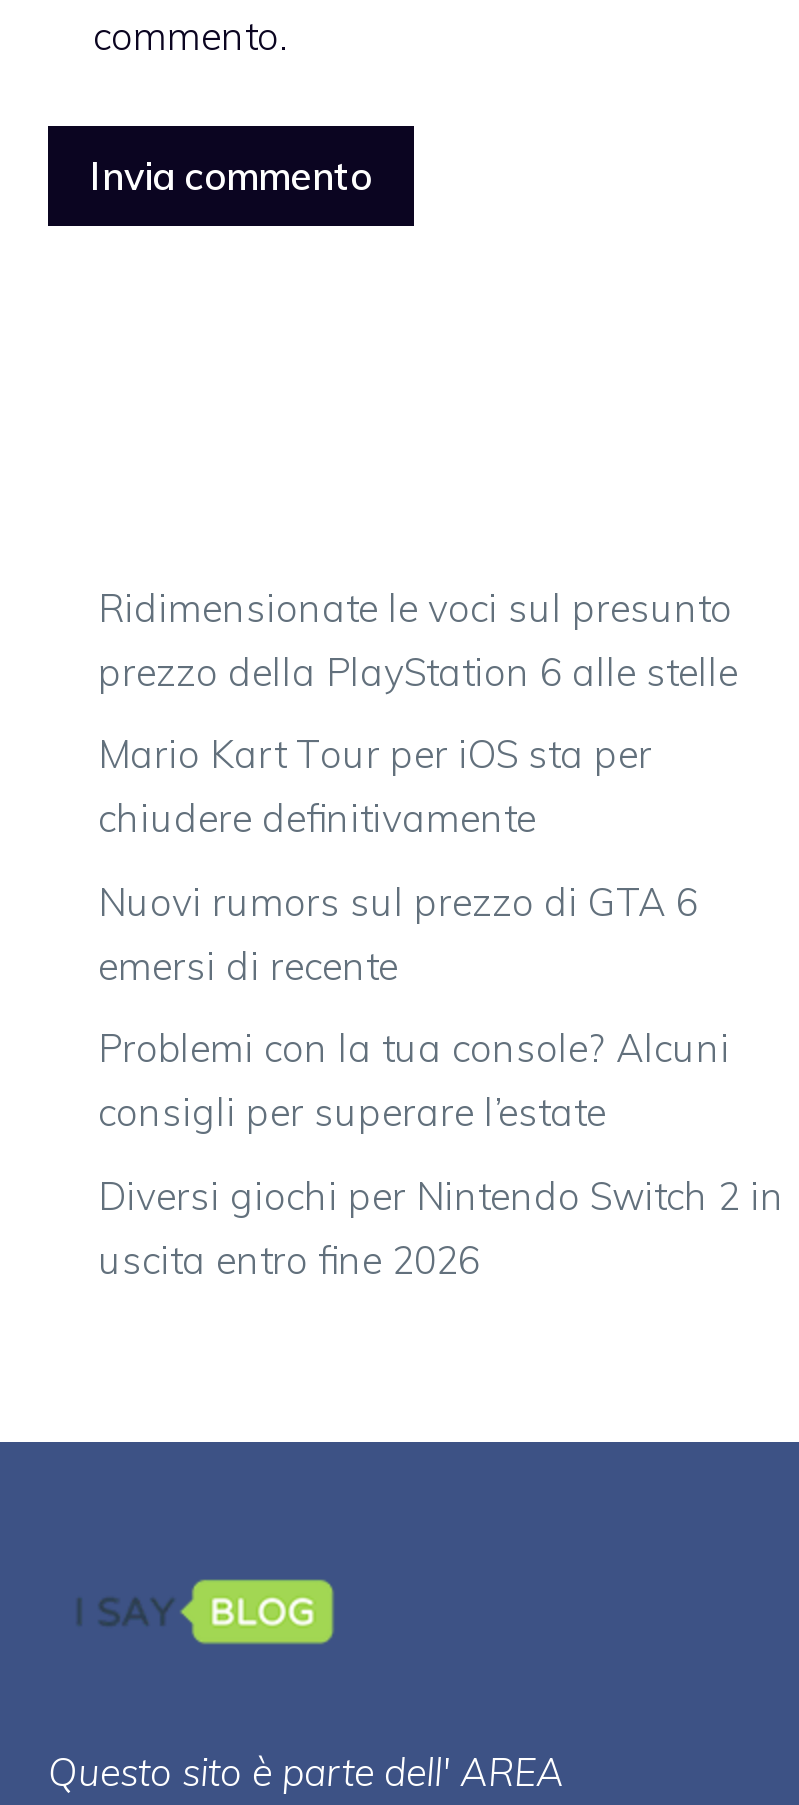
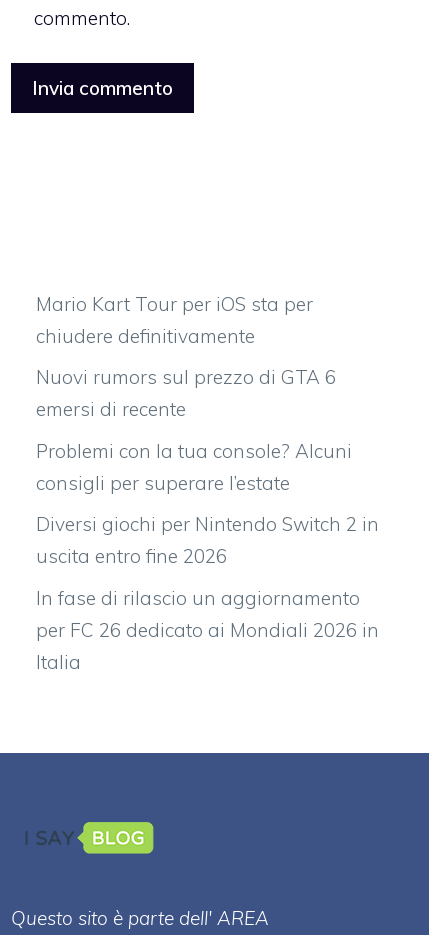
- Ridimensionate le voci sul presunto
- prezzo della PlayStation 6 alle stelle

moved up: Mario Kart Tour per iOS sta per | chiudere definitivamente | Nuovi rumors sul prezzo di GTA 6 | emersi di recente | Problemi con la tua console? Alcuni | consigli per superare l’estate | Diversi giochi per Nintendo Switch 2 in | uscita entro fine 2026

+ In fase di rilascio un aggiornamento
+ per FC 26 dedicato ai Mondiali 2026 in
+ Italia
